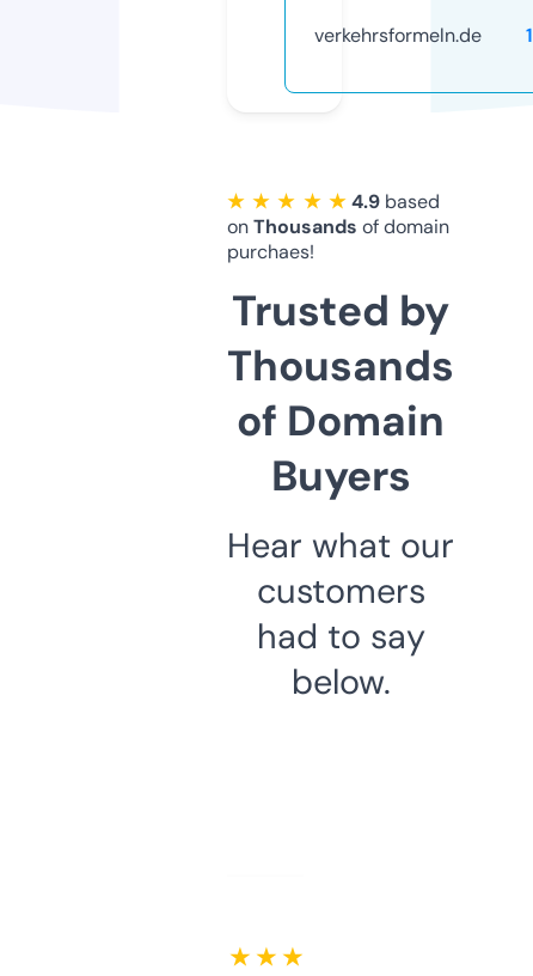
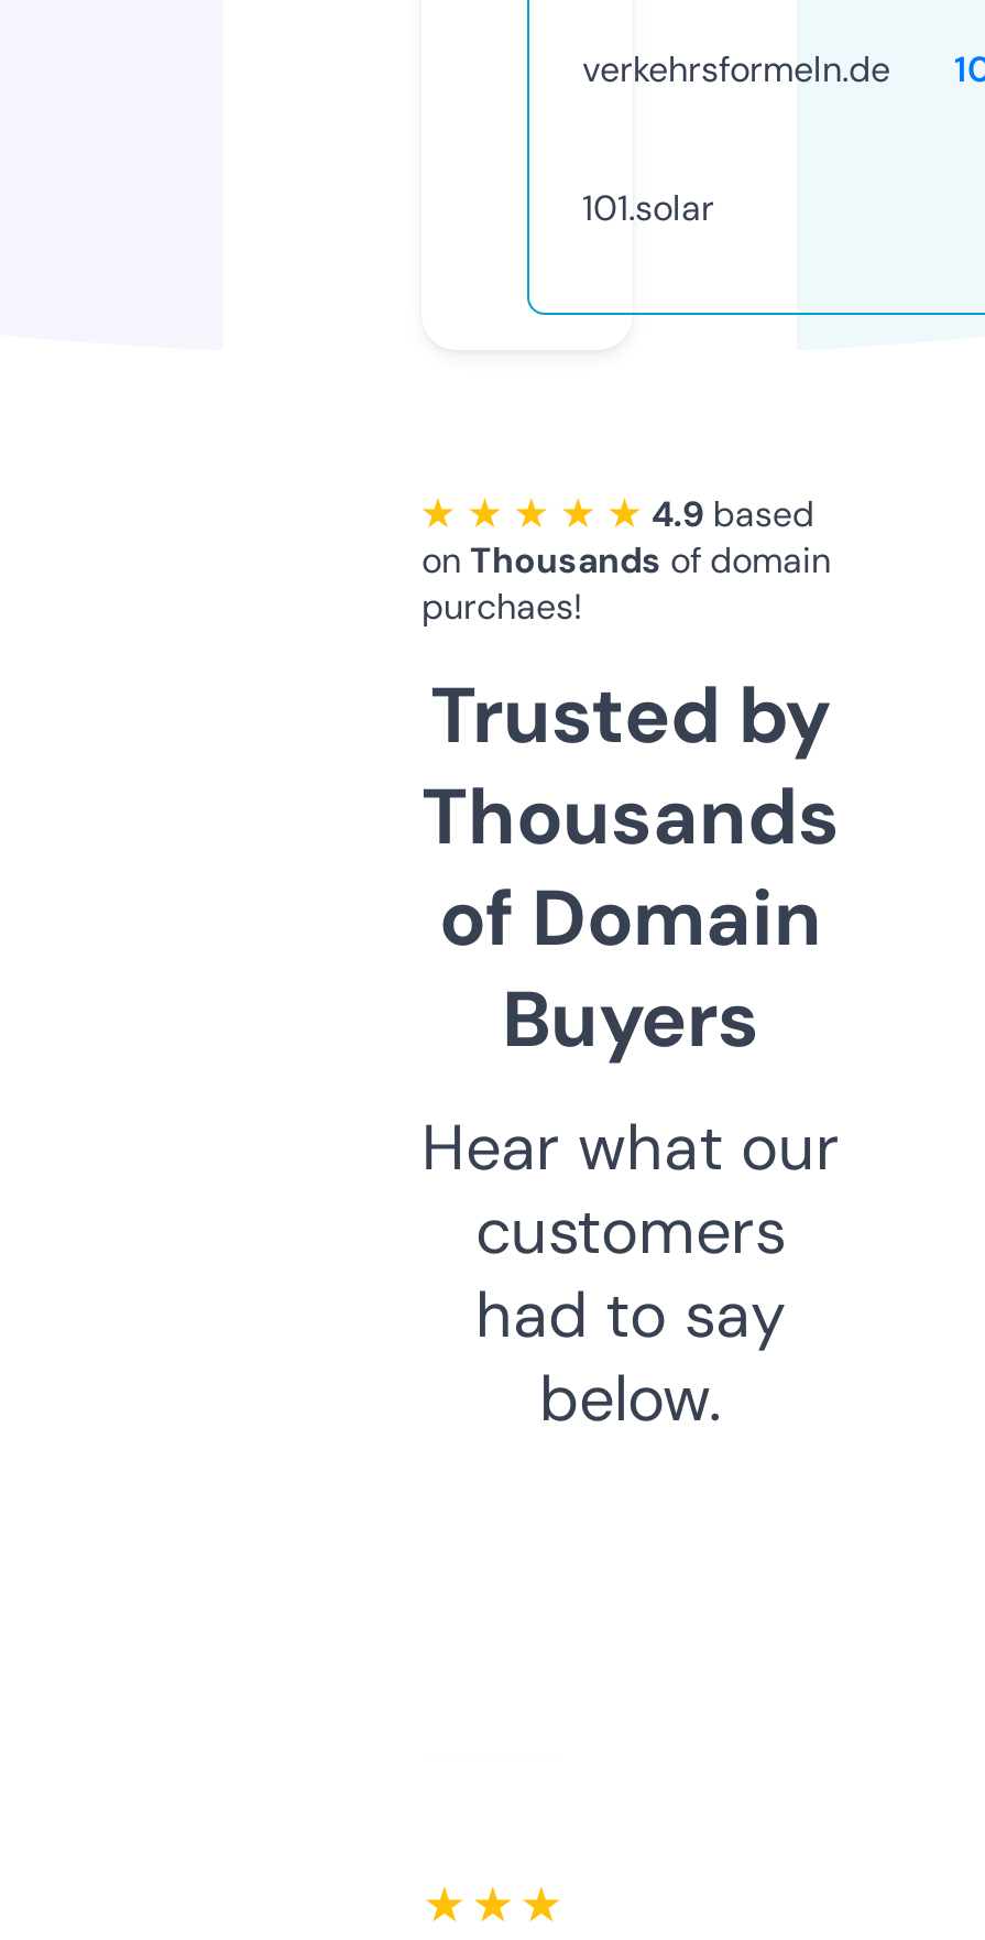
+ 101.solar
